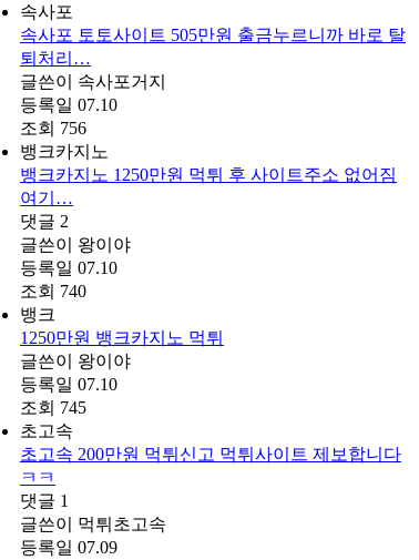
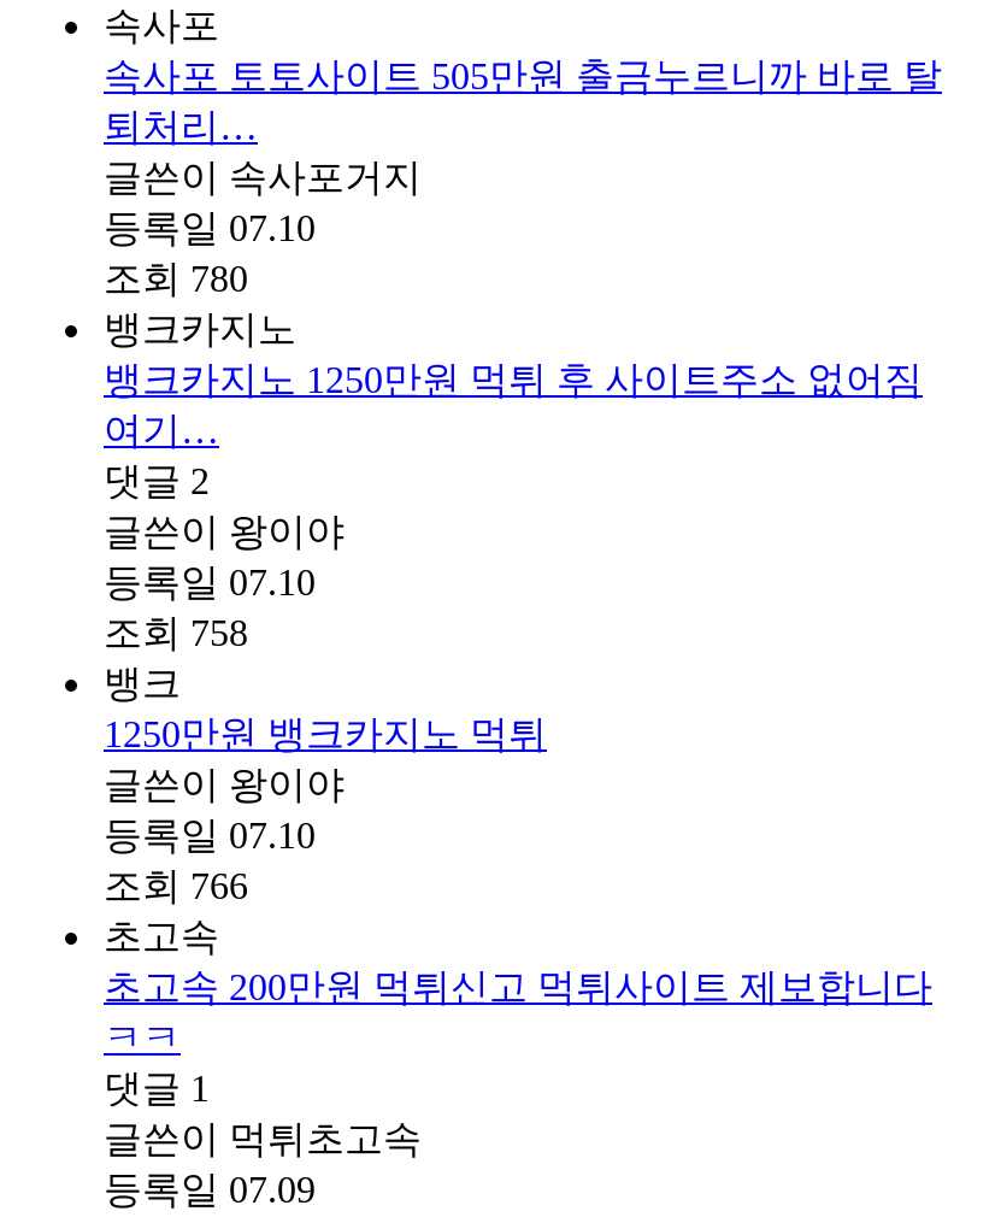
- 조회 756
+ 조회 780

- 조회 740
+ 조회 758

- 조회 745
+ 조회 766
